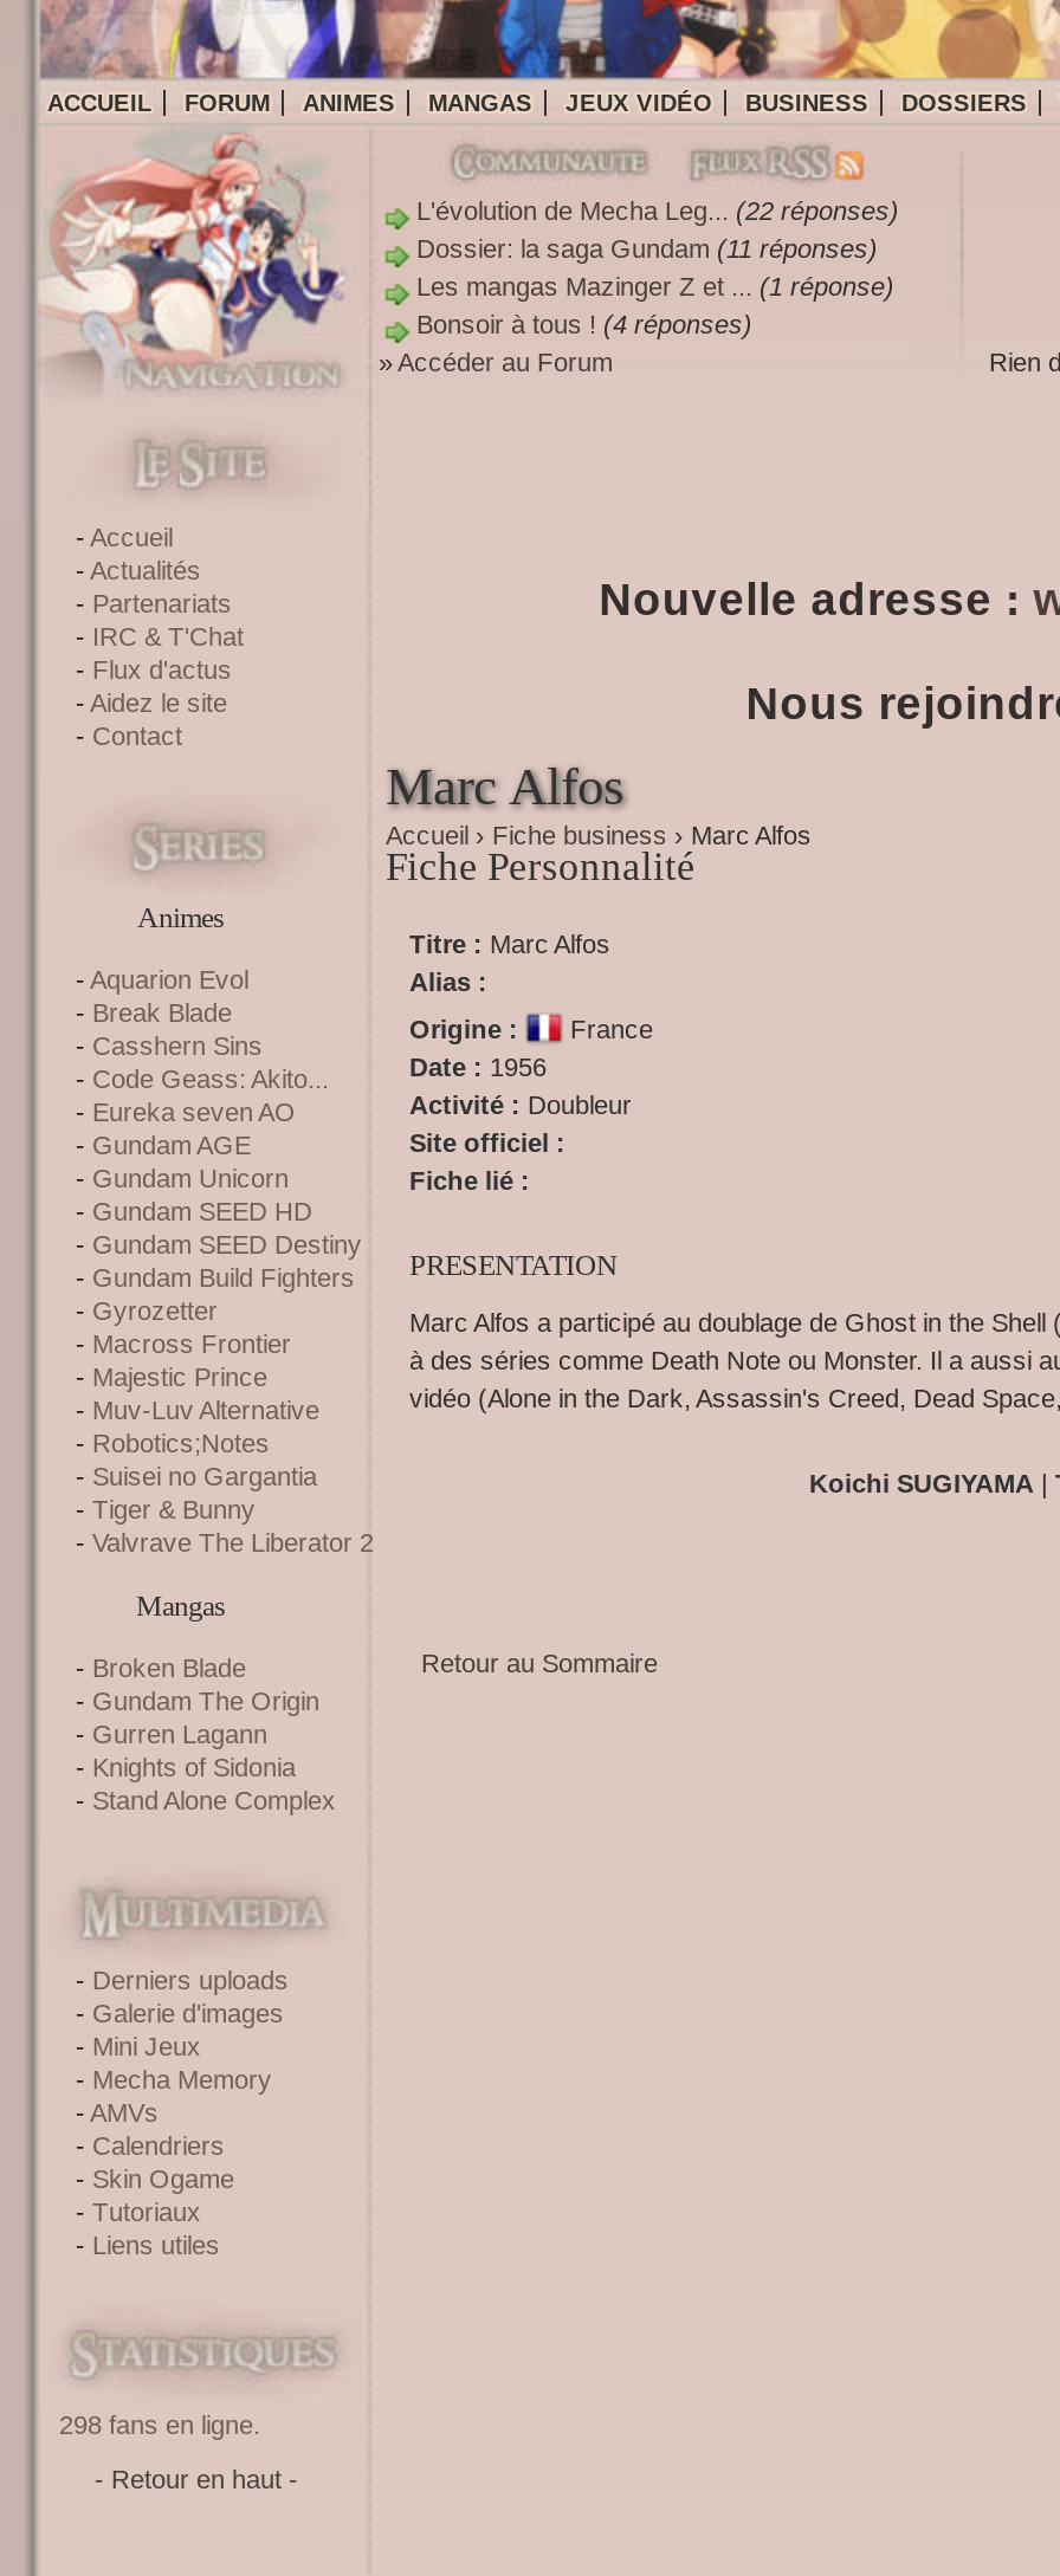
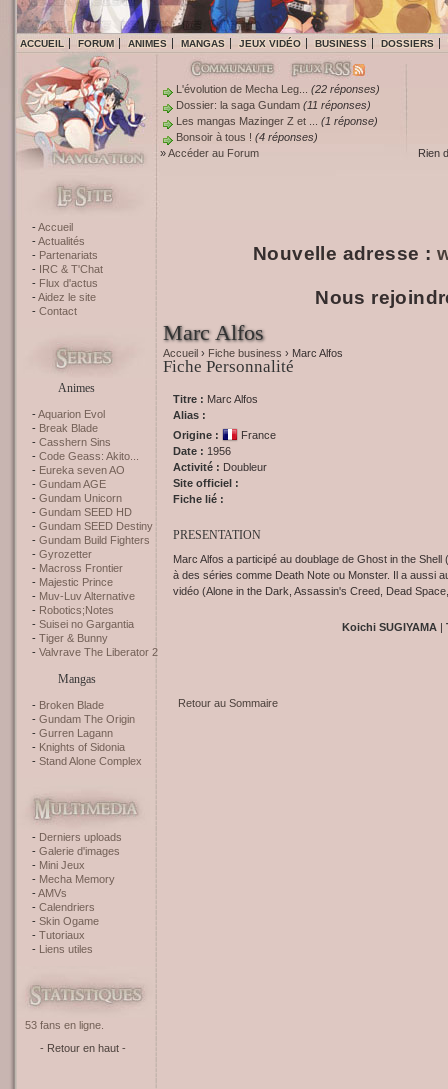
- 298 fans en ligne.
+ 53 fans en ligne.
